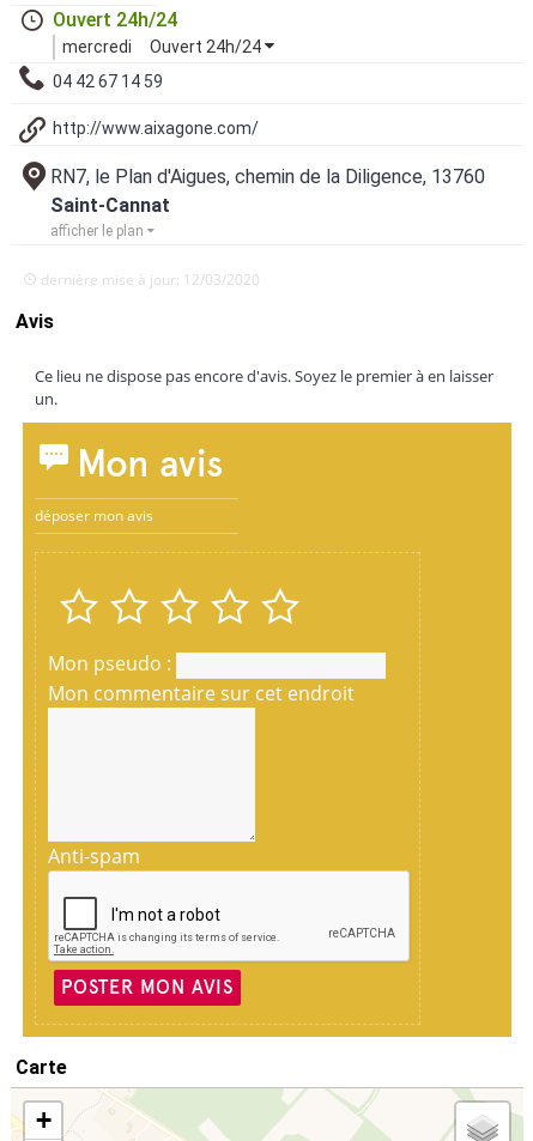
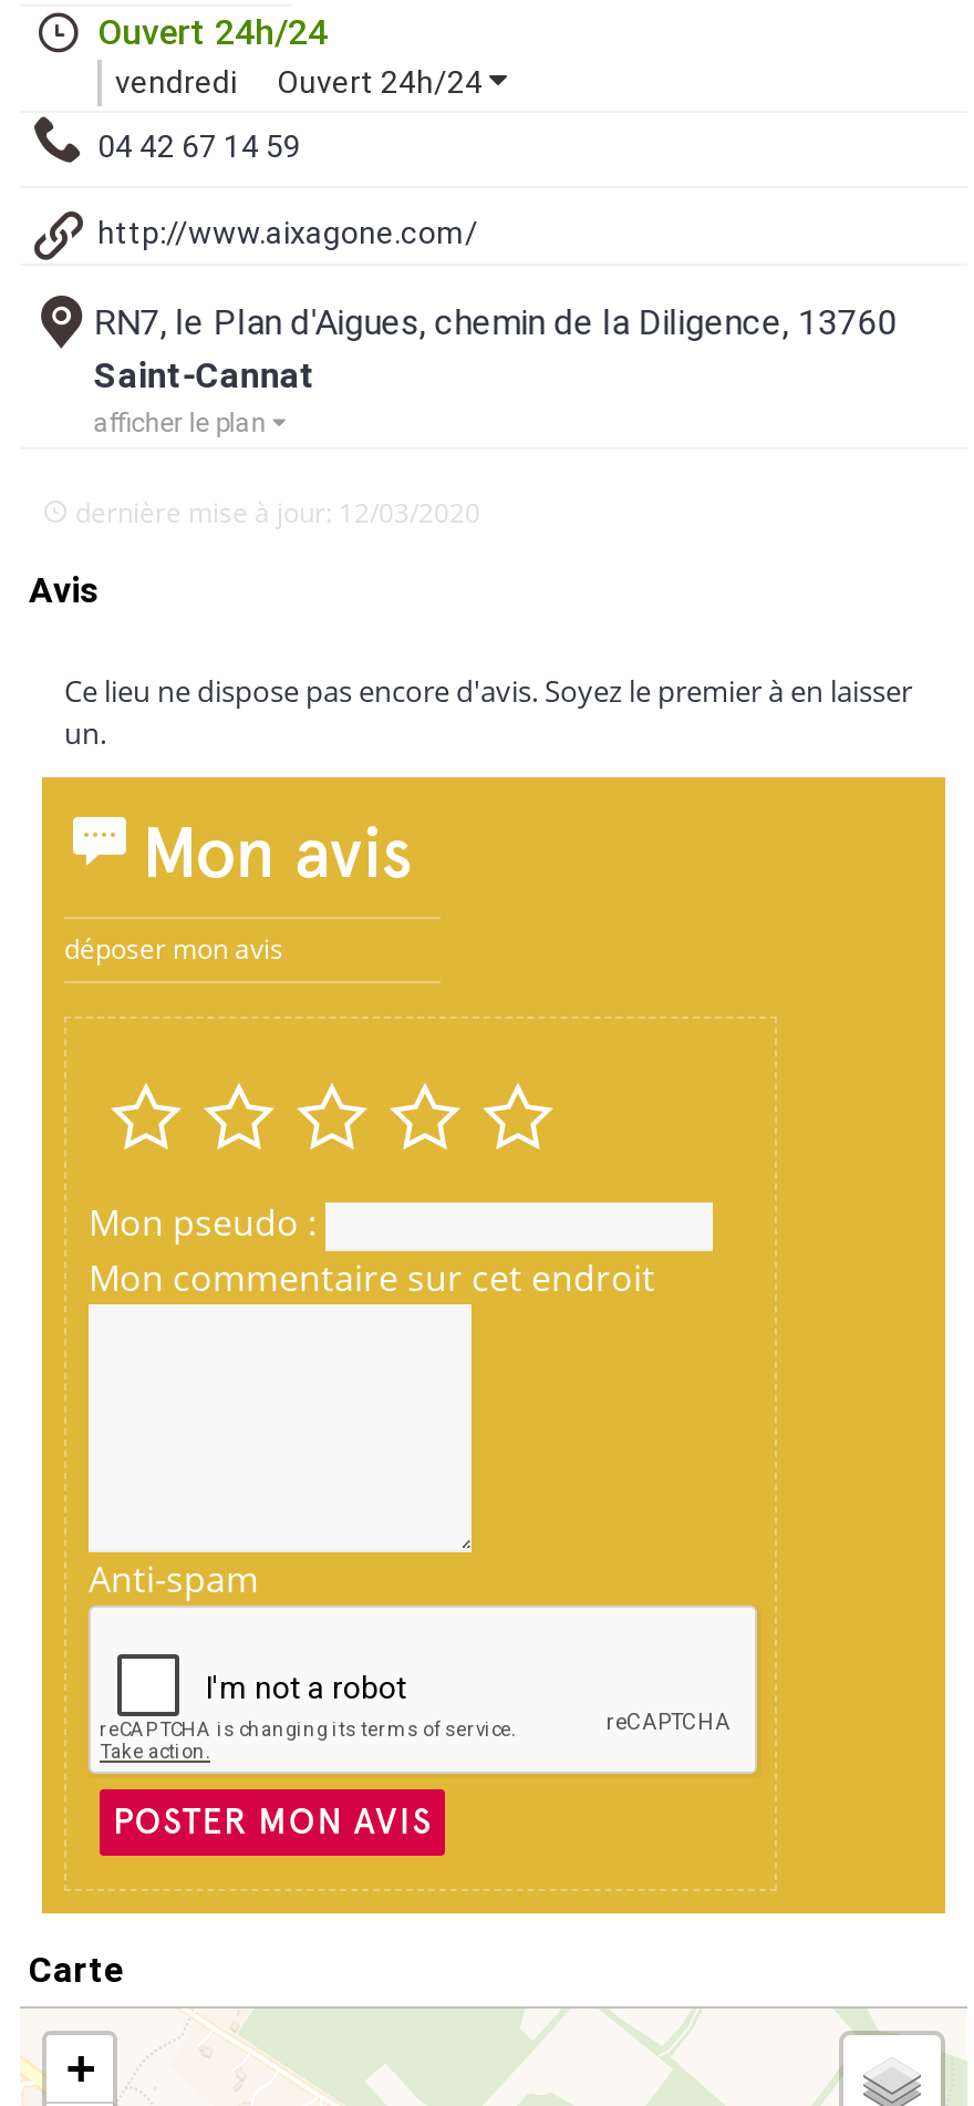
- mercredi
+ vendredi
